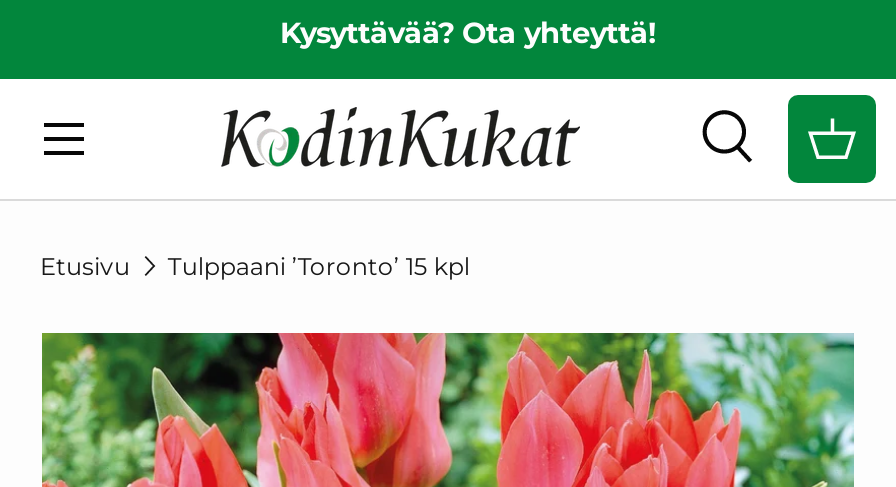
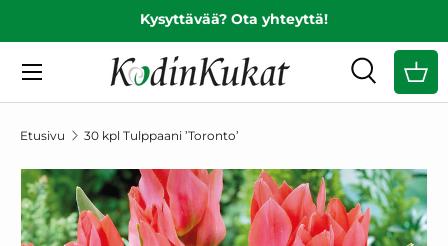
- Tulppaani ’Toronto’ 15 kpl
+ 30 kpl Tulppaani ’Toronto’
